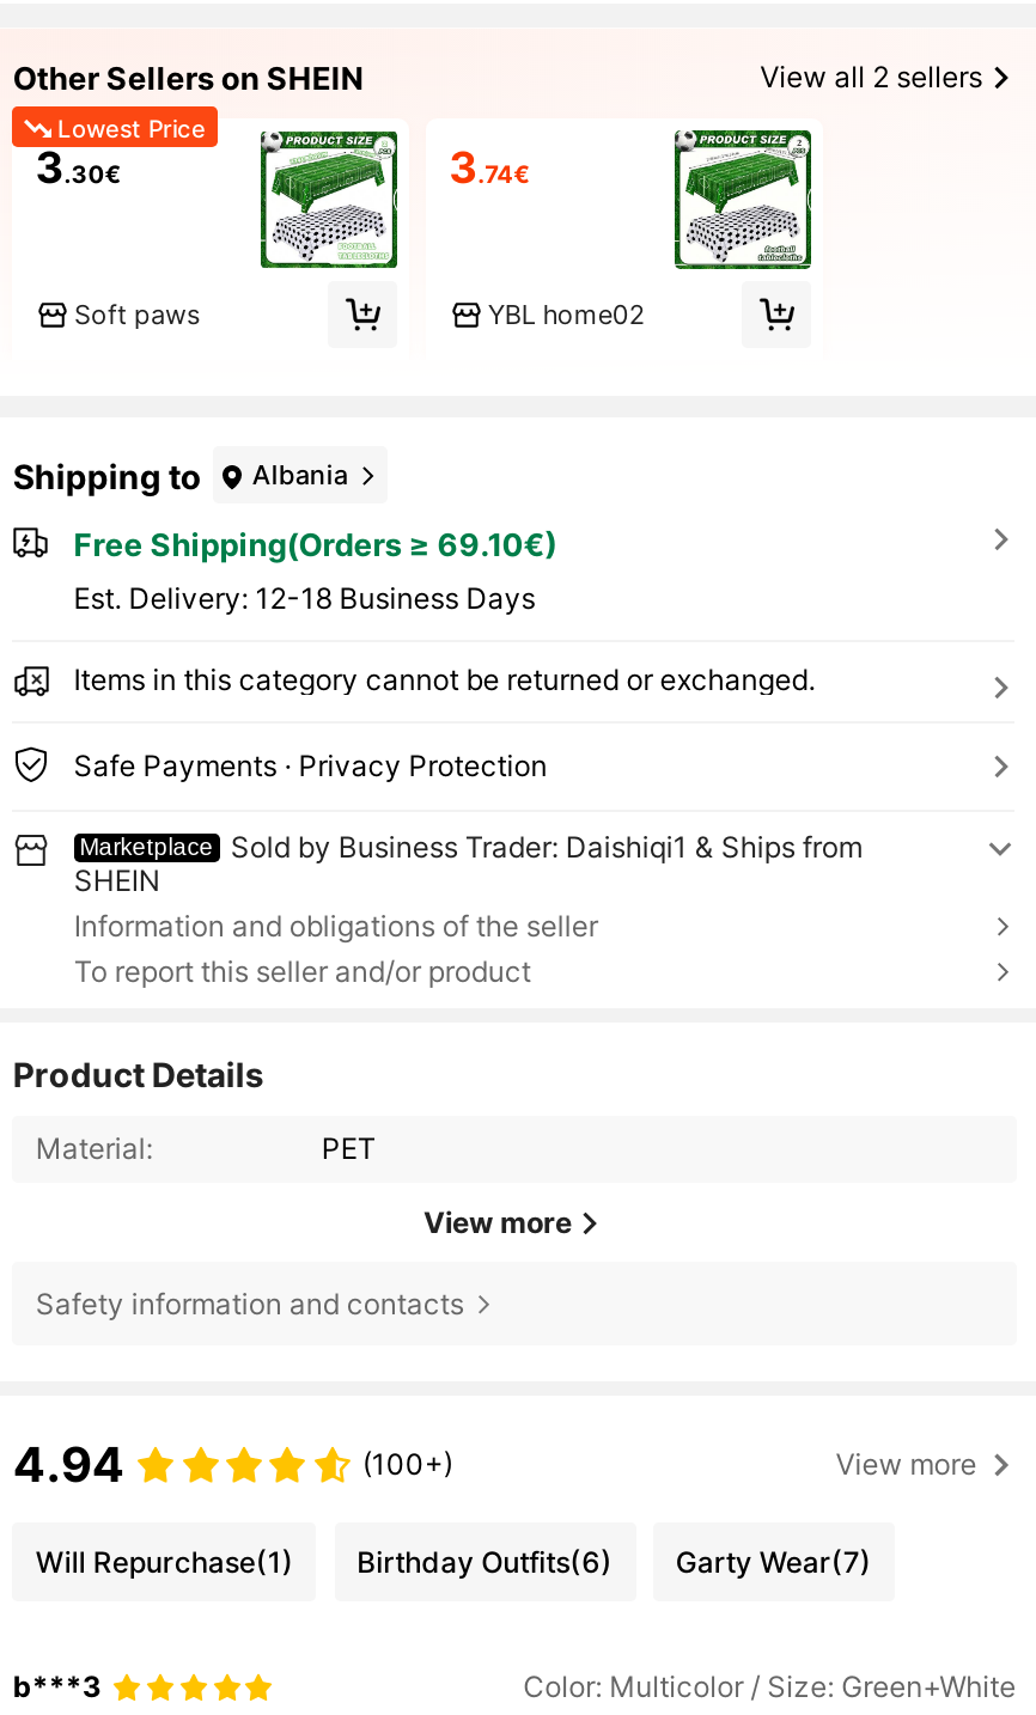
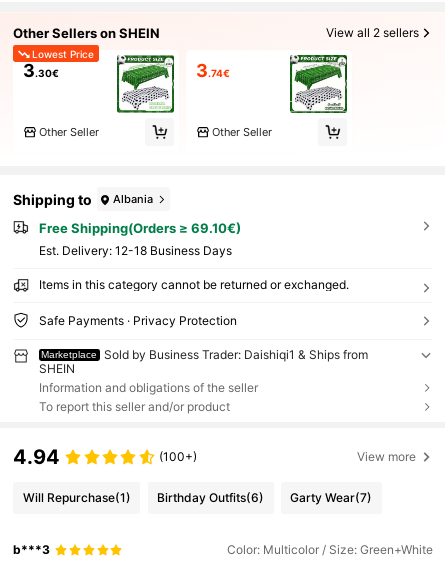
- Soft paws
+ Other Seller

- YBL home02
+ Other Seller

- Product Details
- Material:
- PET
- View more
- Safety information and contacts
